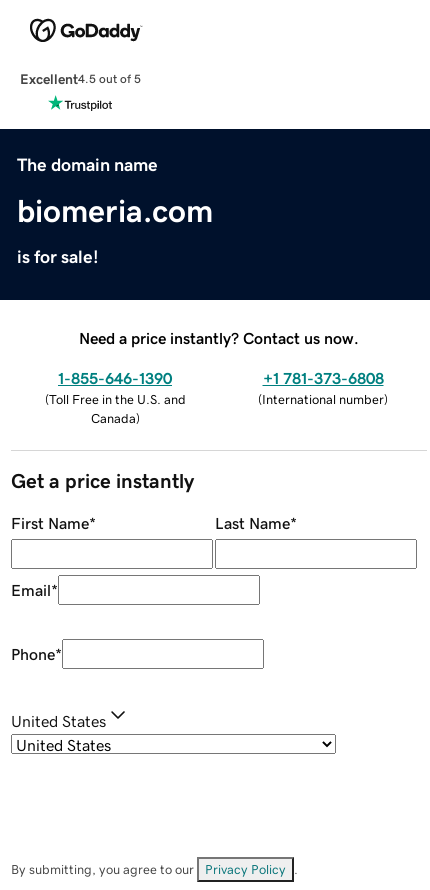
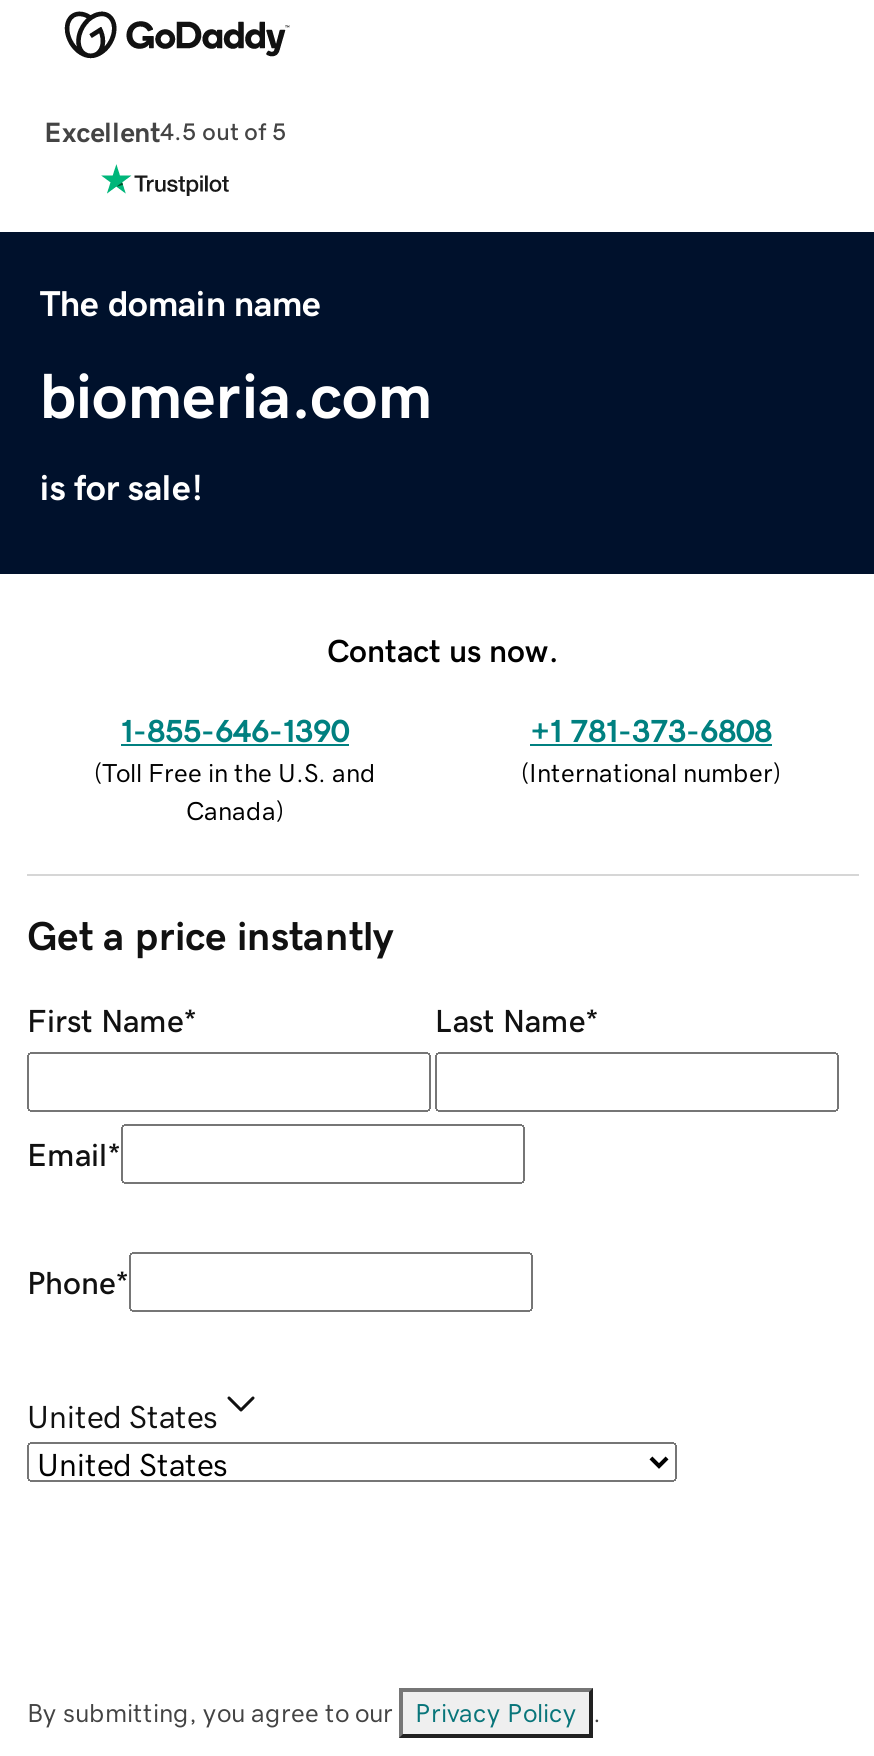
- Need a price instantly? Contact us now.
+ Contact us now.
